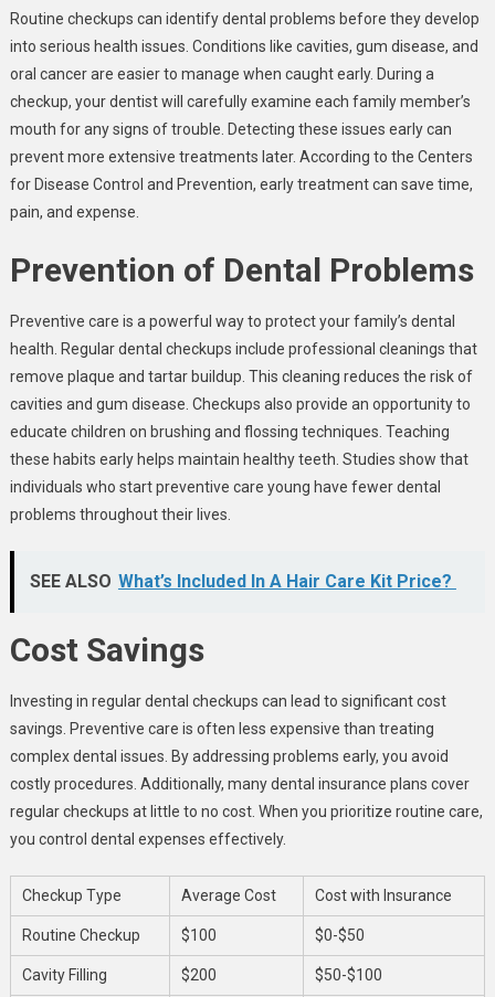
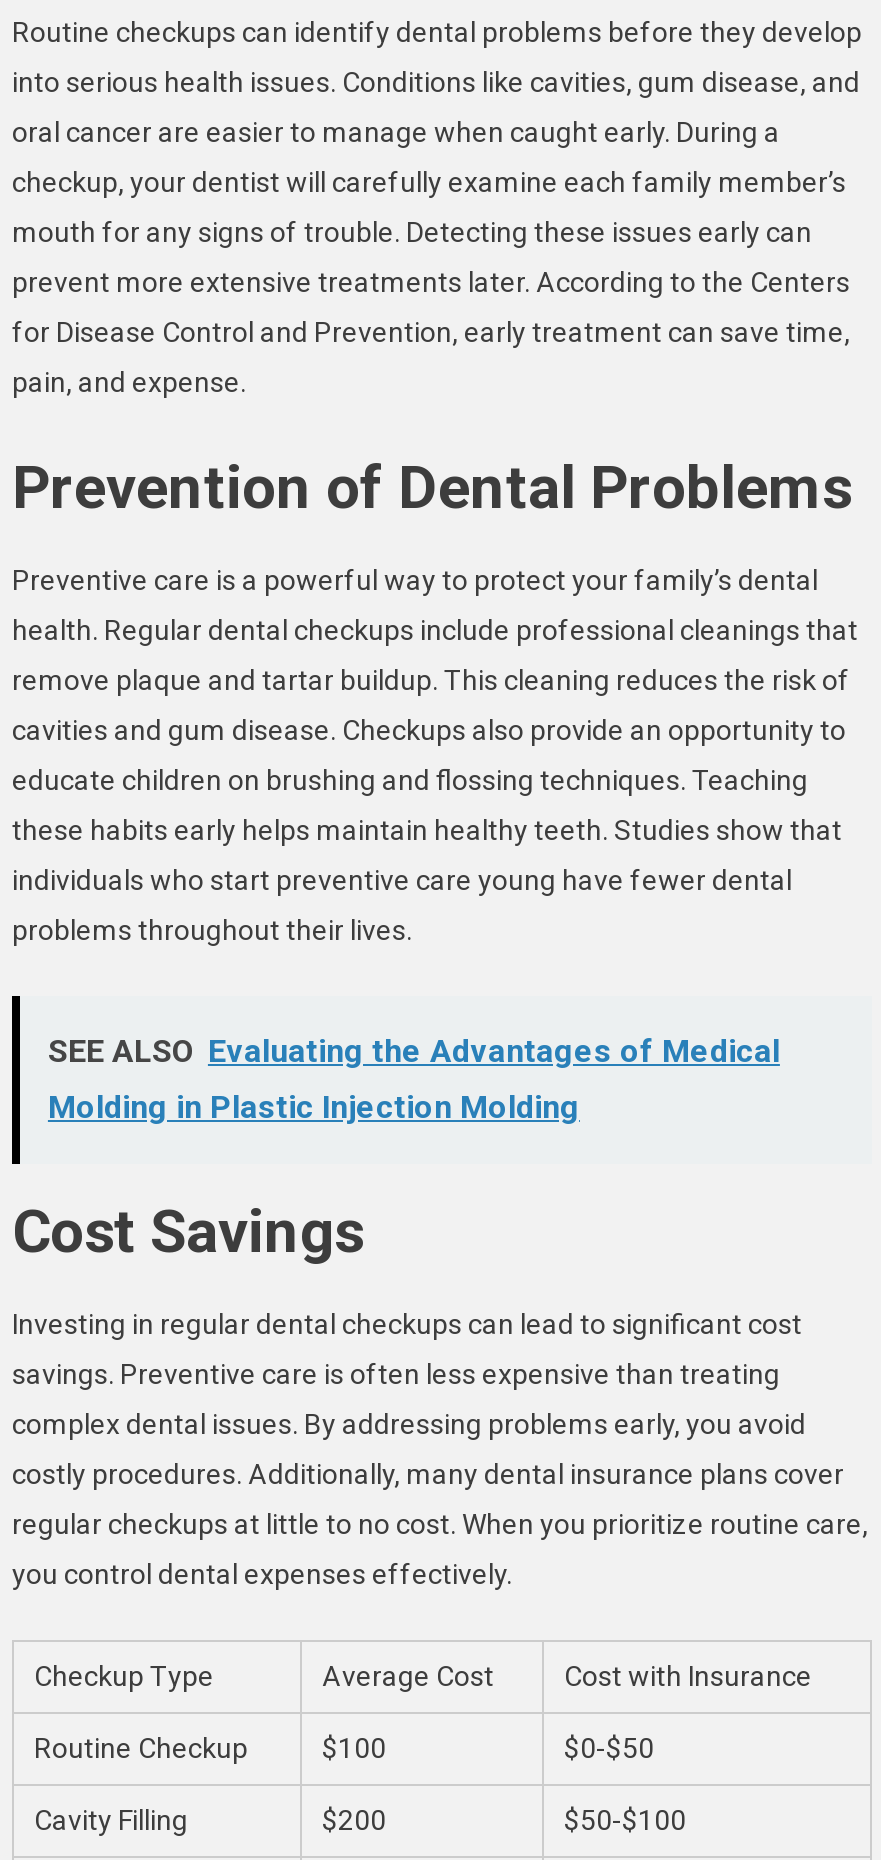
- SEE ALSO What’s Included In A Hair Care Kit Price?
+ SEE ALSO Evaluating the Advantages of Medical
+ Molding in Plastic Injection Molding
